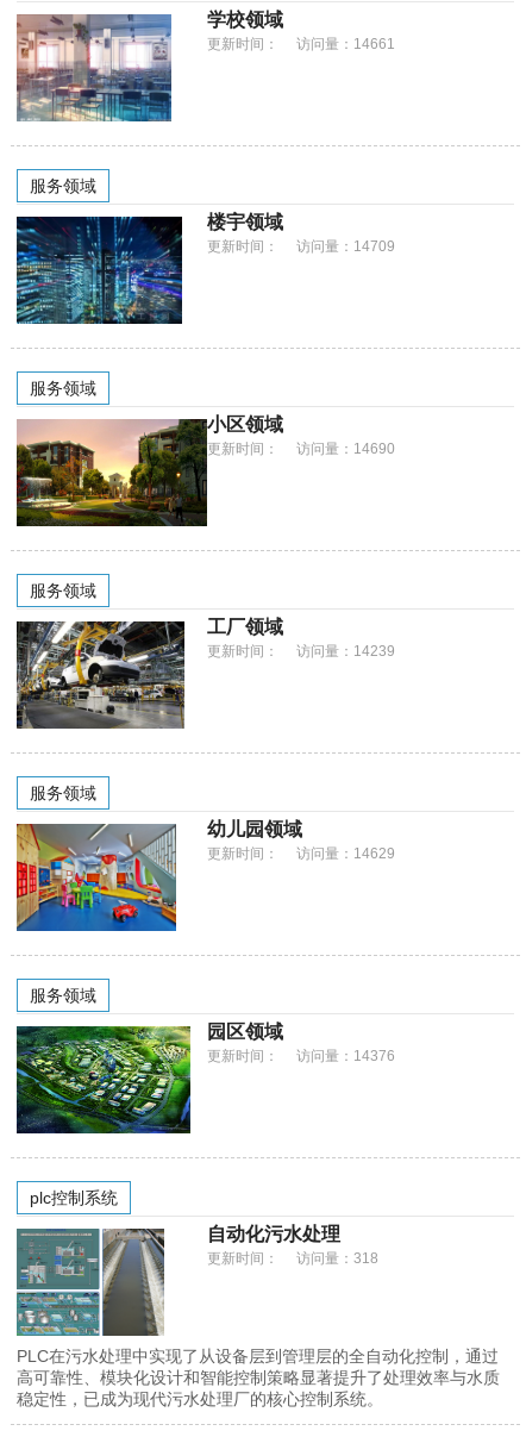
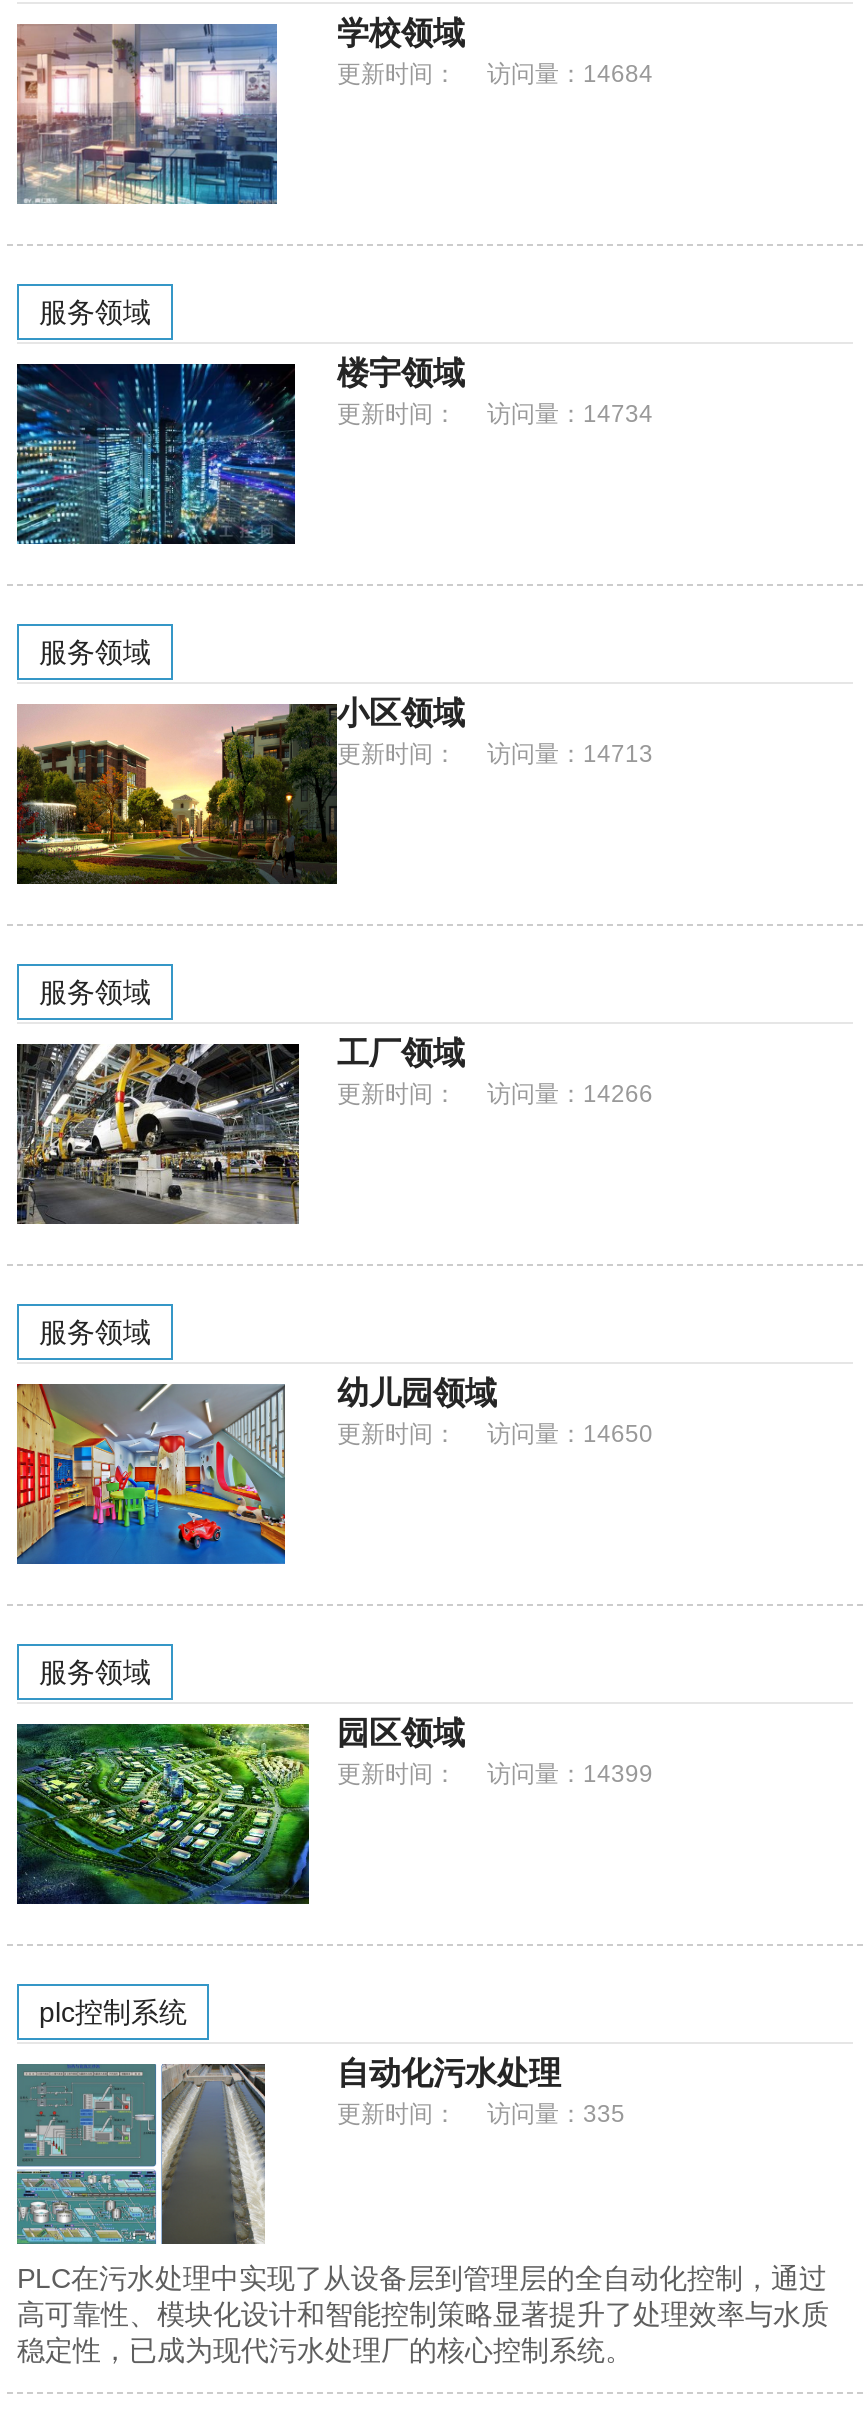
- 更新时间： 访问量：14661
+ 更新时间： 访问量：14684

- 更新时间： 访问量：14709
+ 更新时间： 访问量：14734

- 更新时间： 访问量：14690
+ 更新时间： 访问量：14713

- 更新时间： 访问量：14239
+ 更新时间： 访问量：14266

- 更新时间： 访问量：14629
+ 更新时间： 访问量：14650

- 更新时间： 访问量：14376
+ 更新时间： 访问量：14399

- 更新时间： 访问量：318
+ 更新时间： 访问量：335
